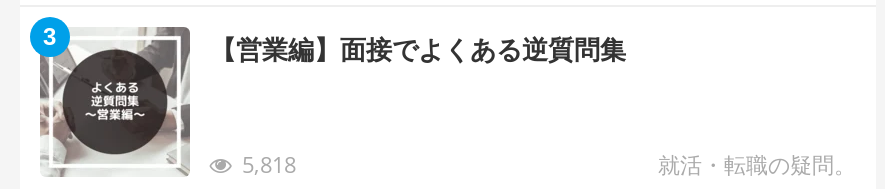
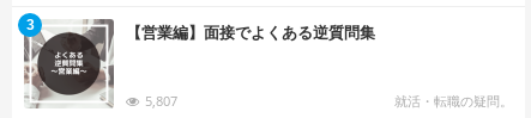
- 5,818
+ 5,807
